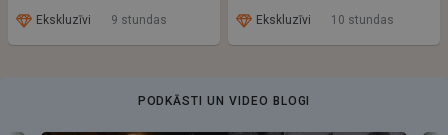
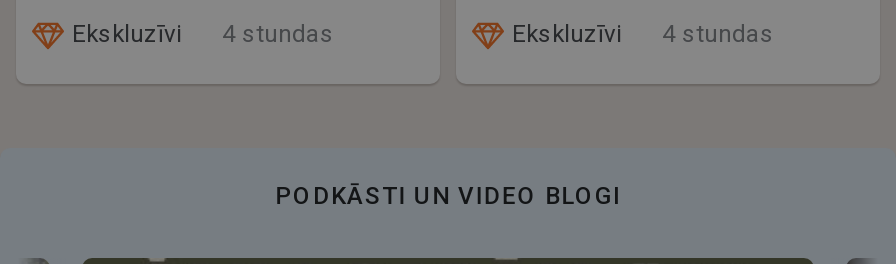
- Ekskluzīvi 9 stundas
+ Ekskluzīvi 4 stundas

- Ekskluzīvi 10 stundas
+ Ekskluzīvi 4 stundas
